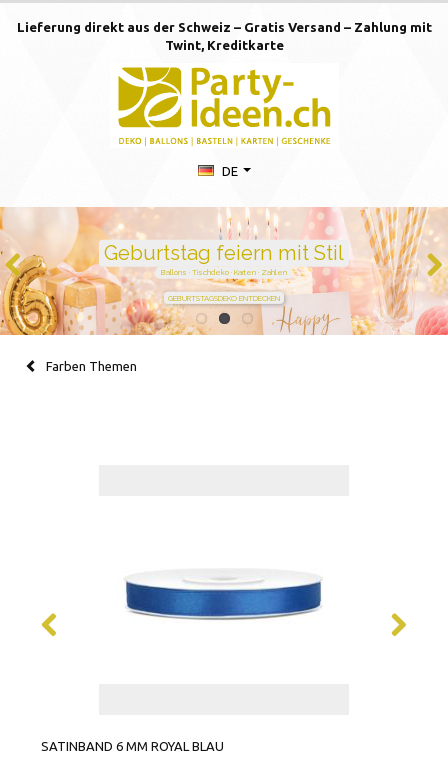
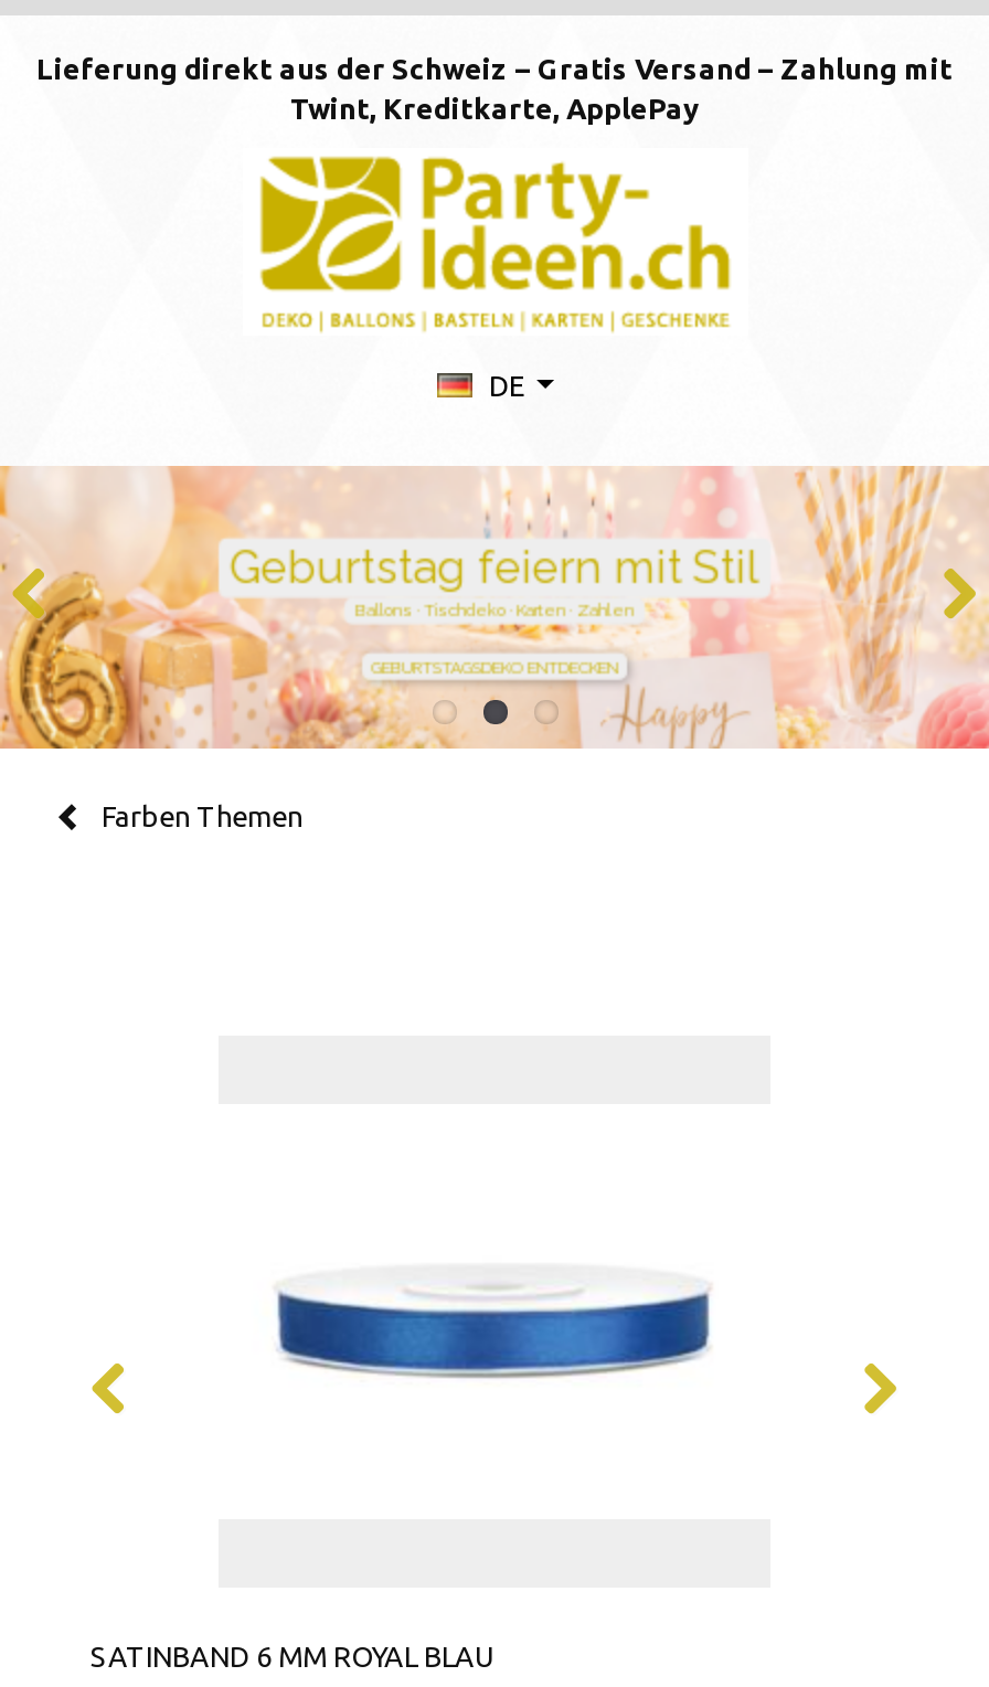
- Twint, Kreditkarte
+ Twint, Kreditkarte, ApplePay
